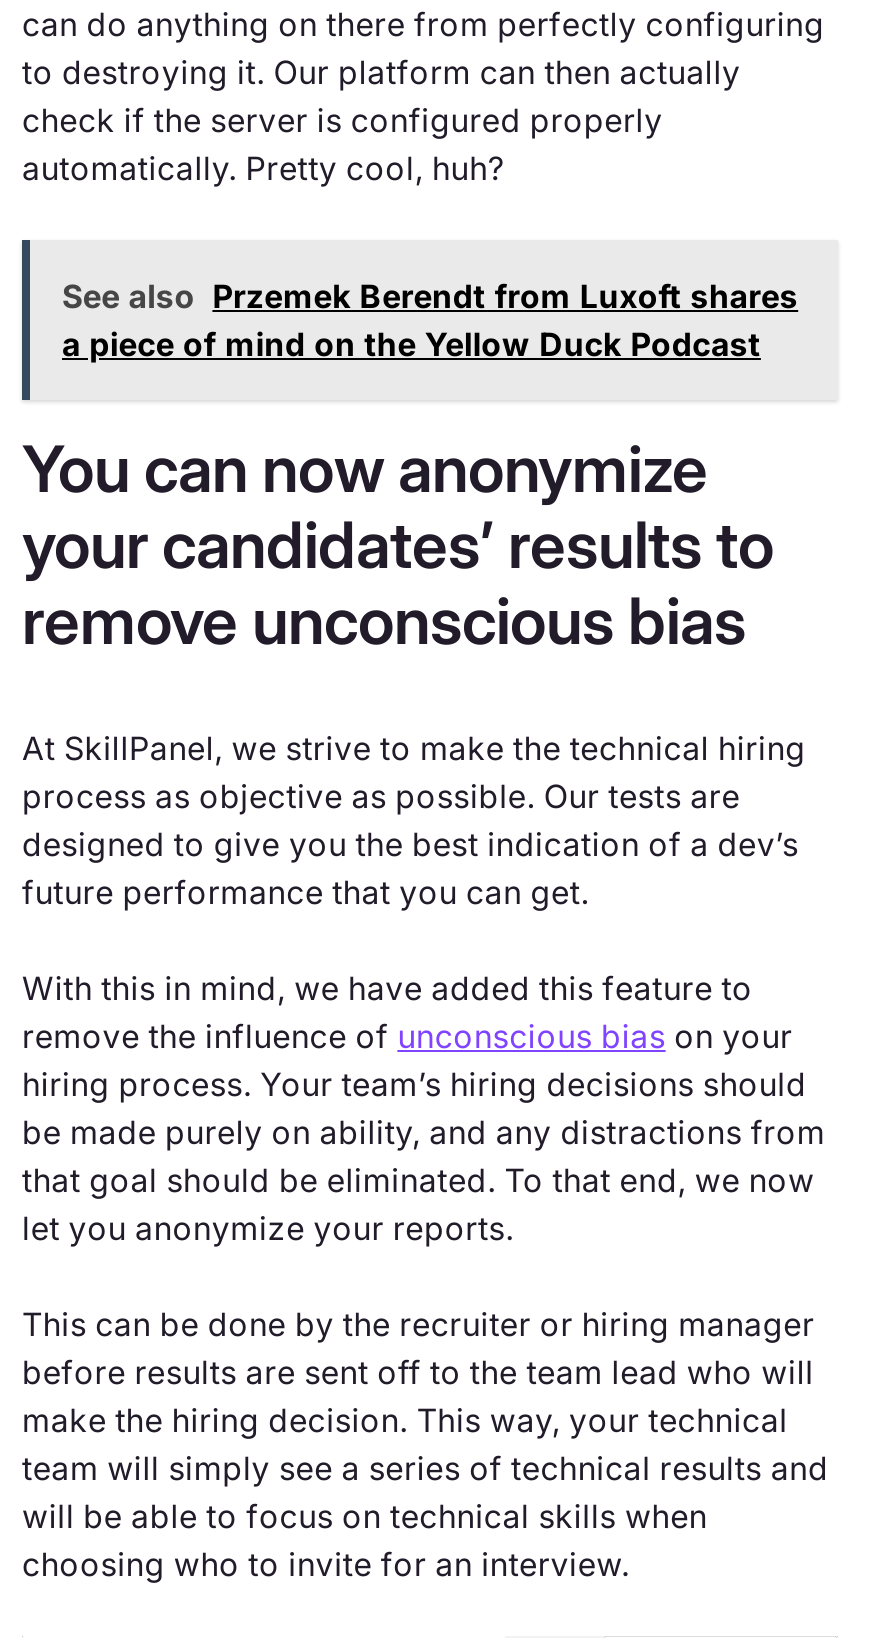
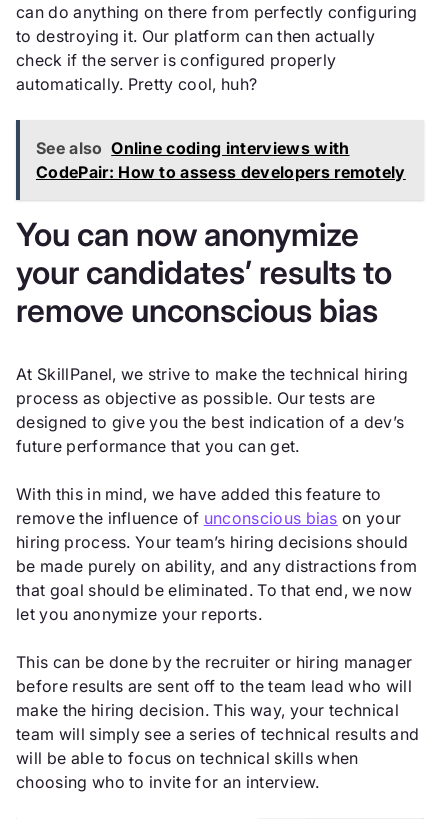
- See also Przemek Berendt from Luxoft shares
- a piece of mind on the Yellow Duck Podcast
+ See also Online coding interviews with
+ CodePair: How to assess developers remotely
